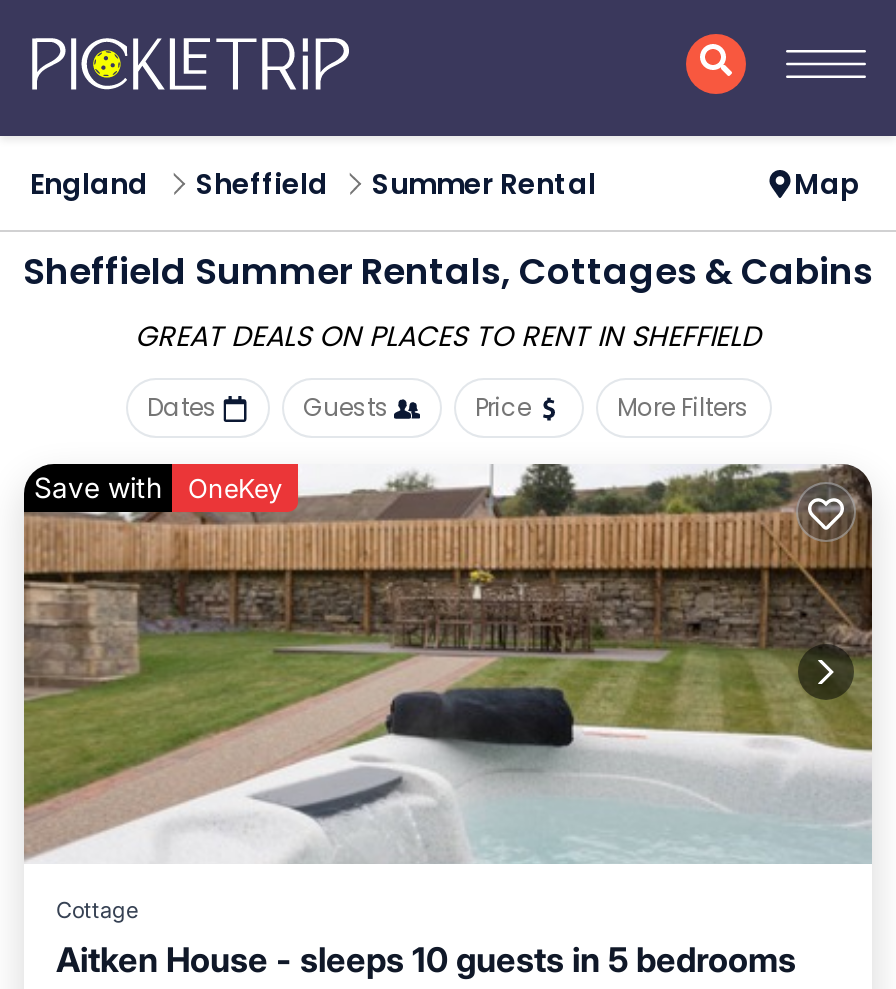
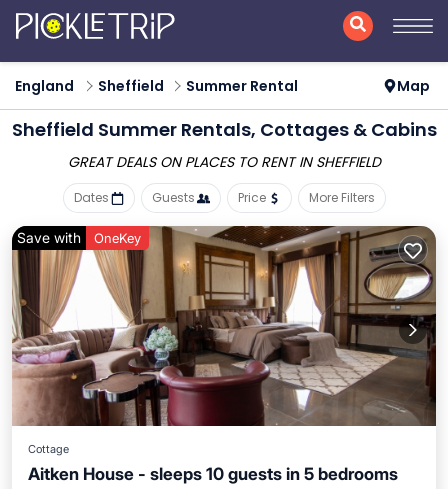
- [image]
+ [image]
